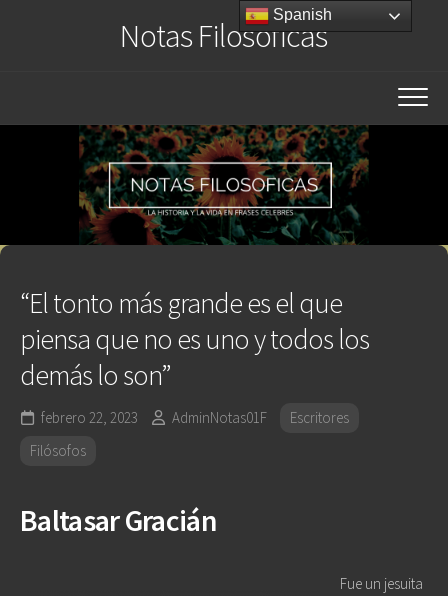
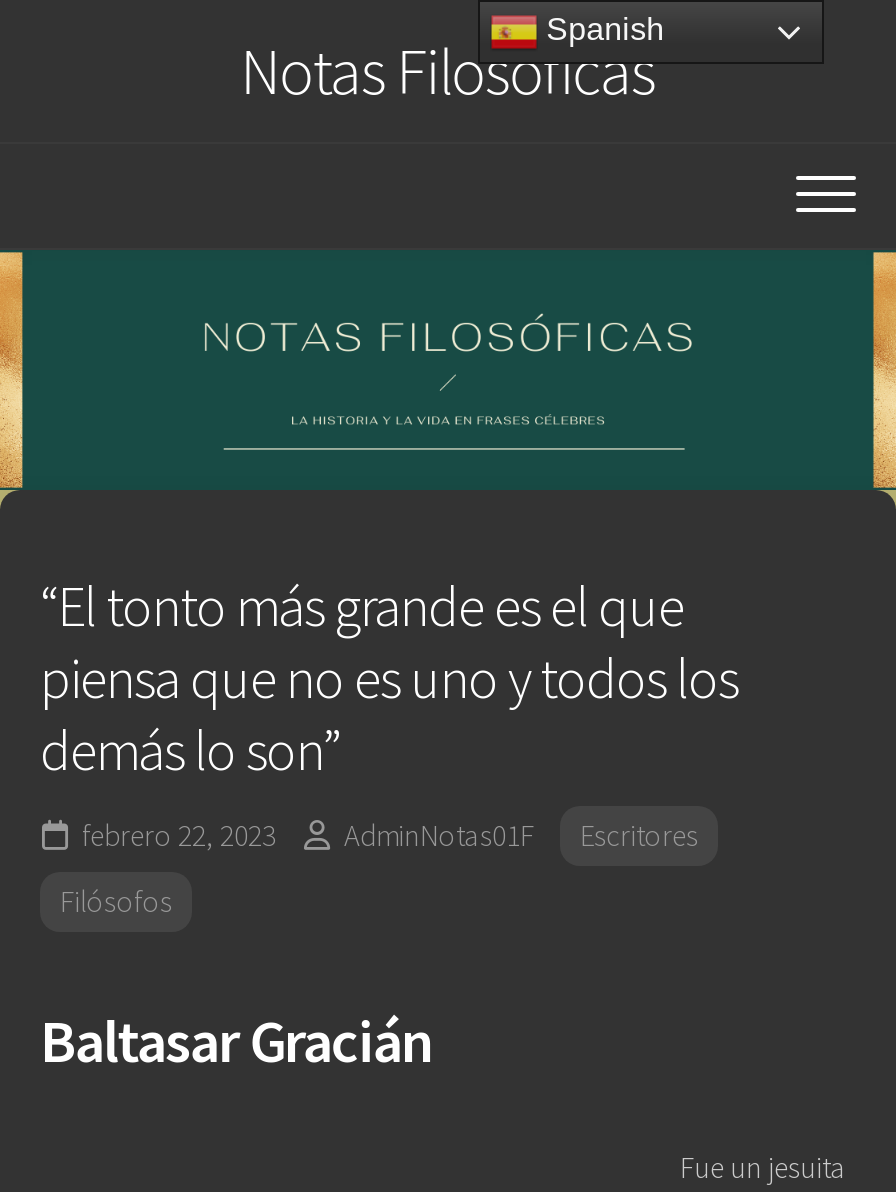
- [image]
+ [image]
